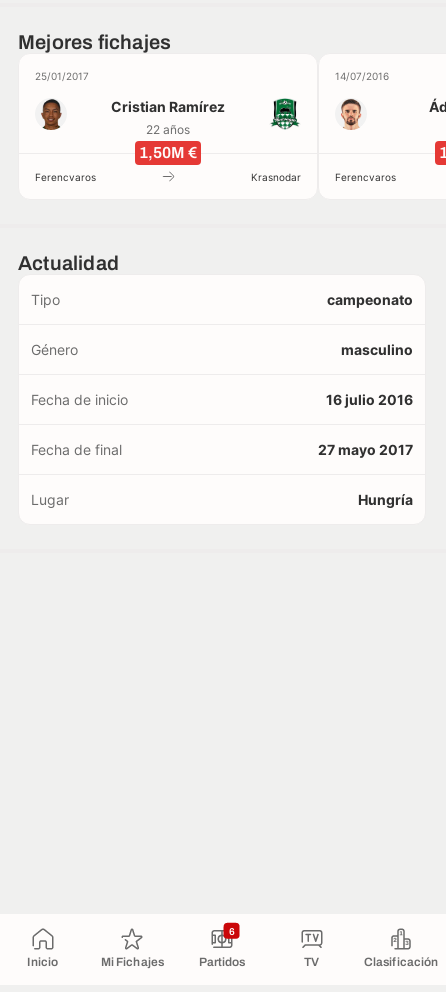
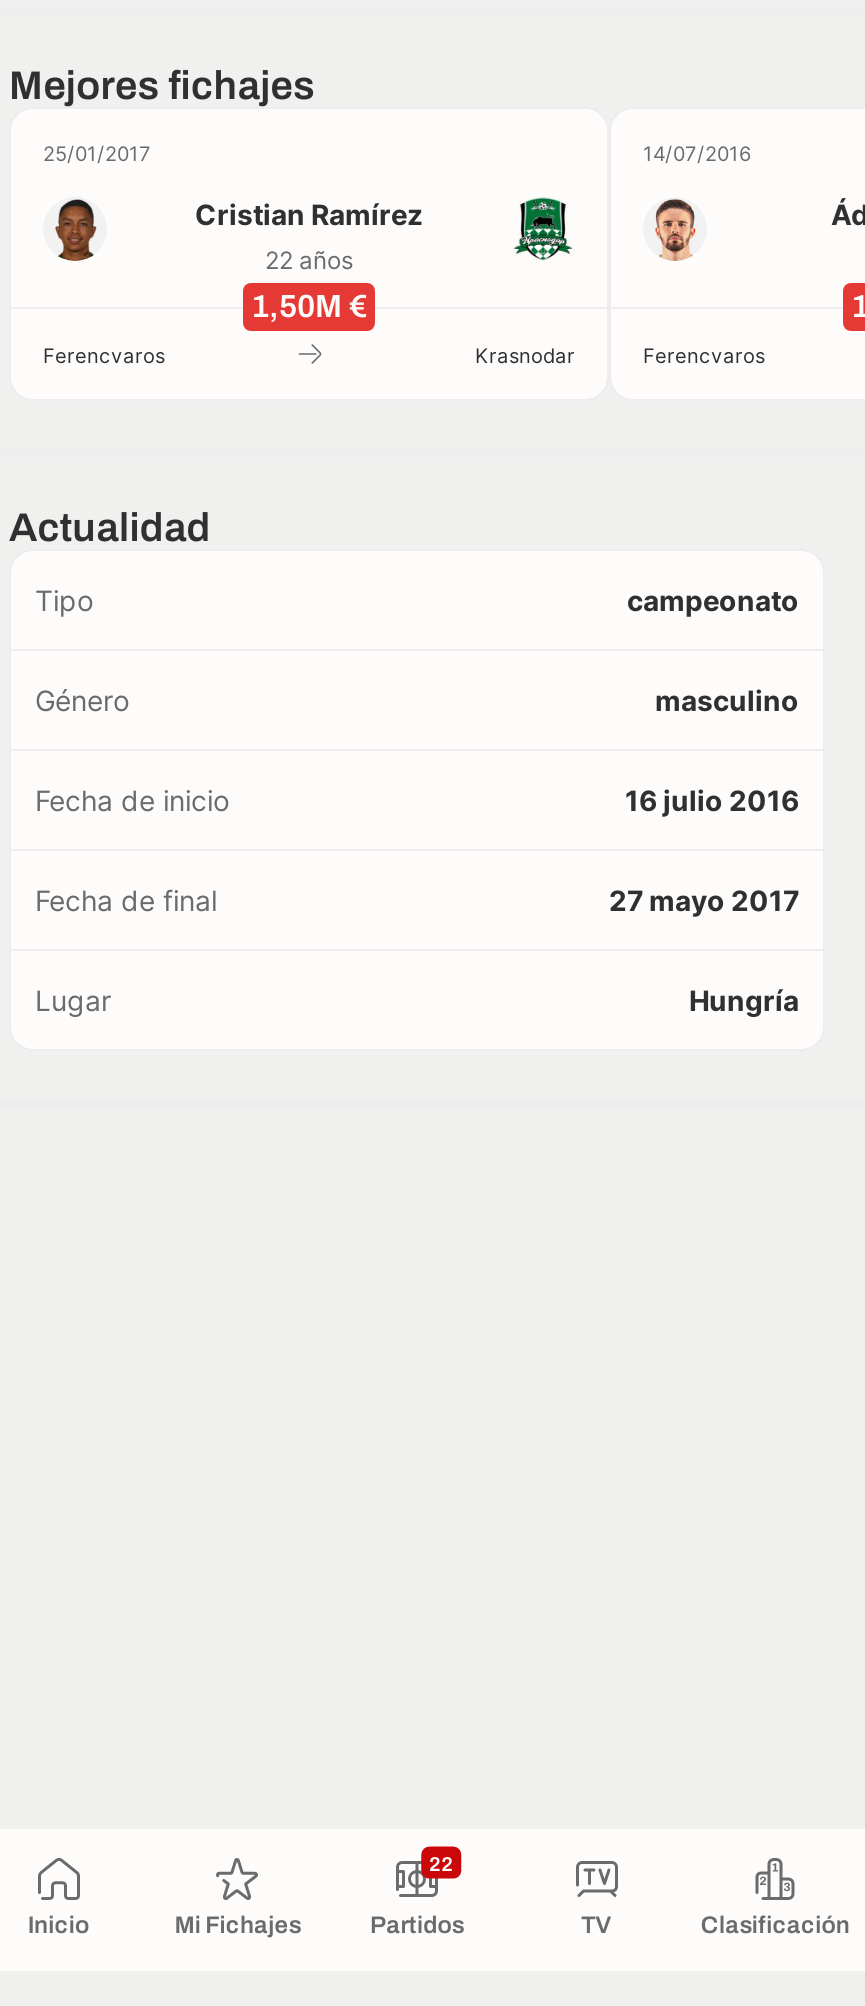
- 6
+ 22
